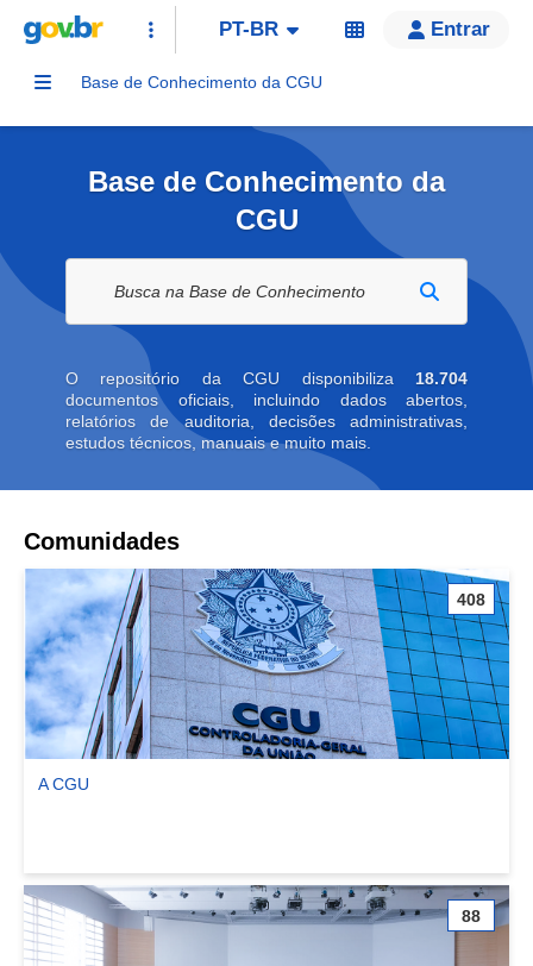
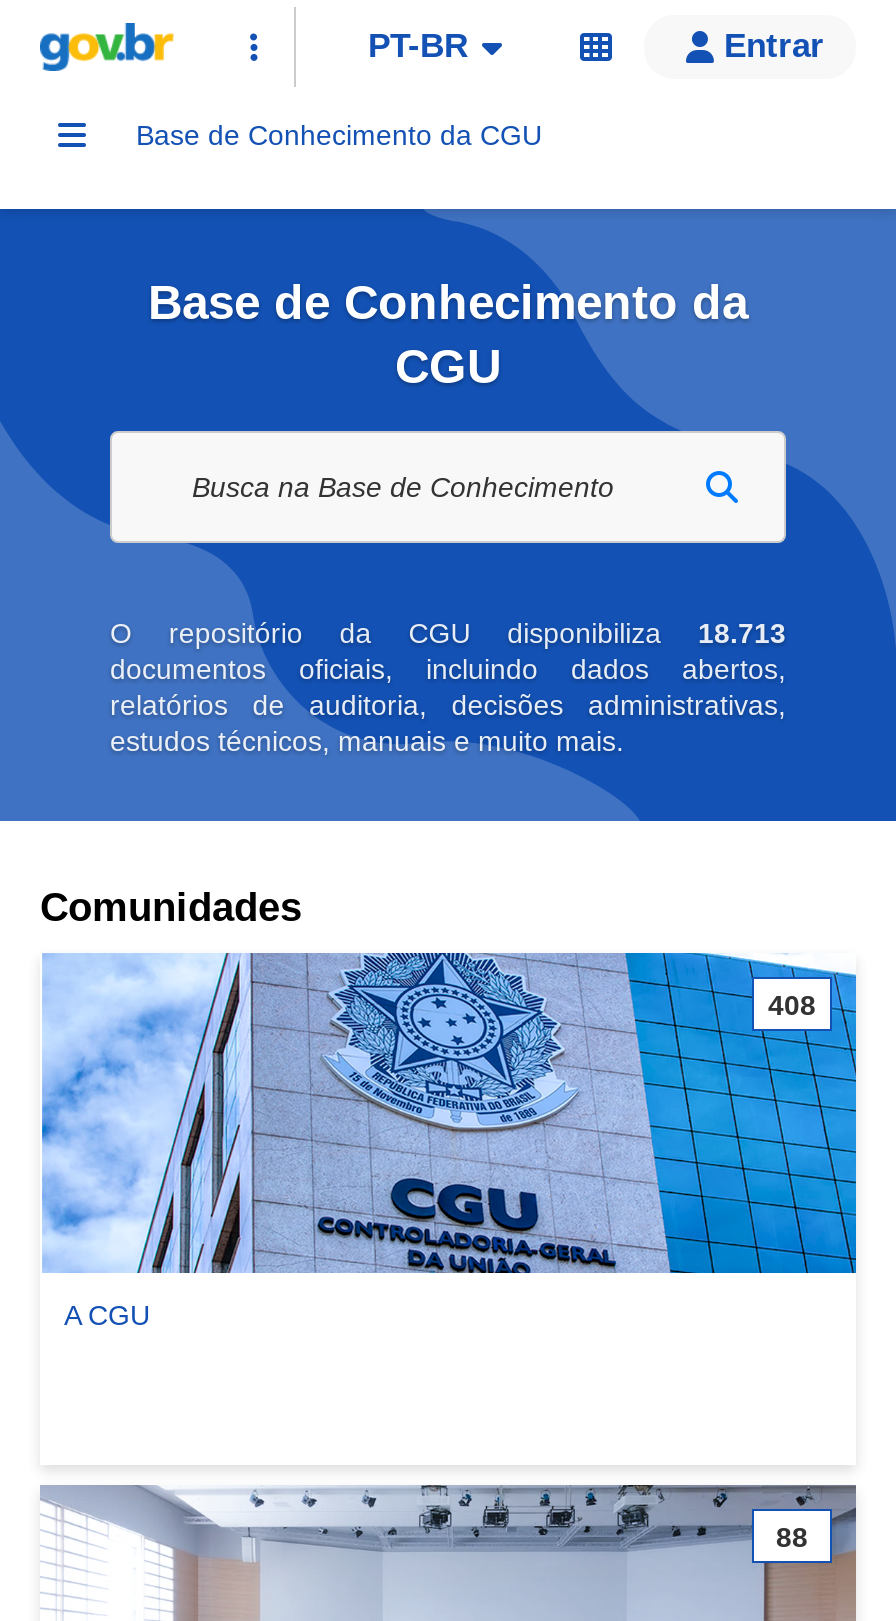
- O repositório da CGU disponibiliza 18.704
+ O repositório da CGU disponibiliza 18.713
